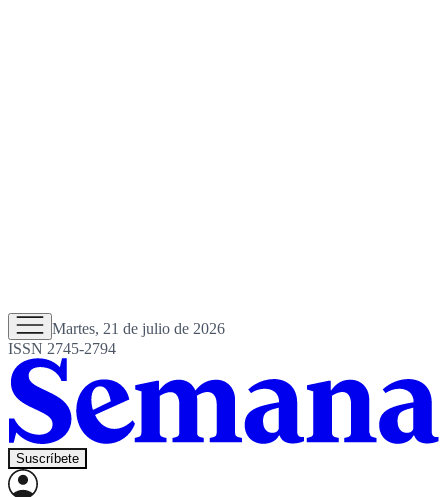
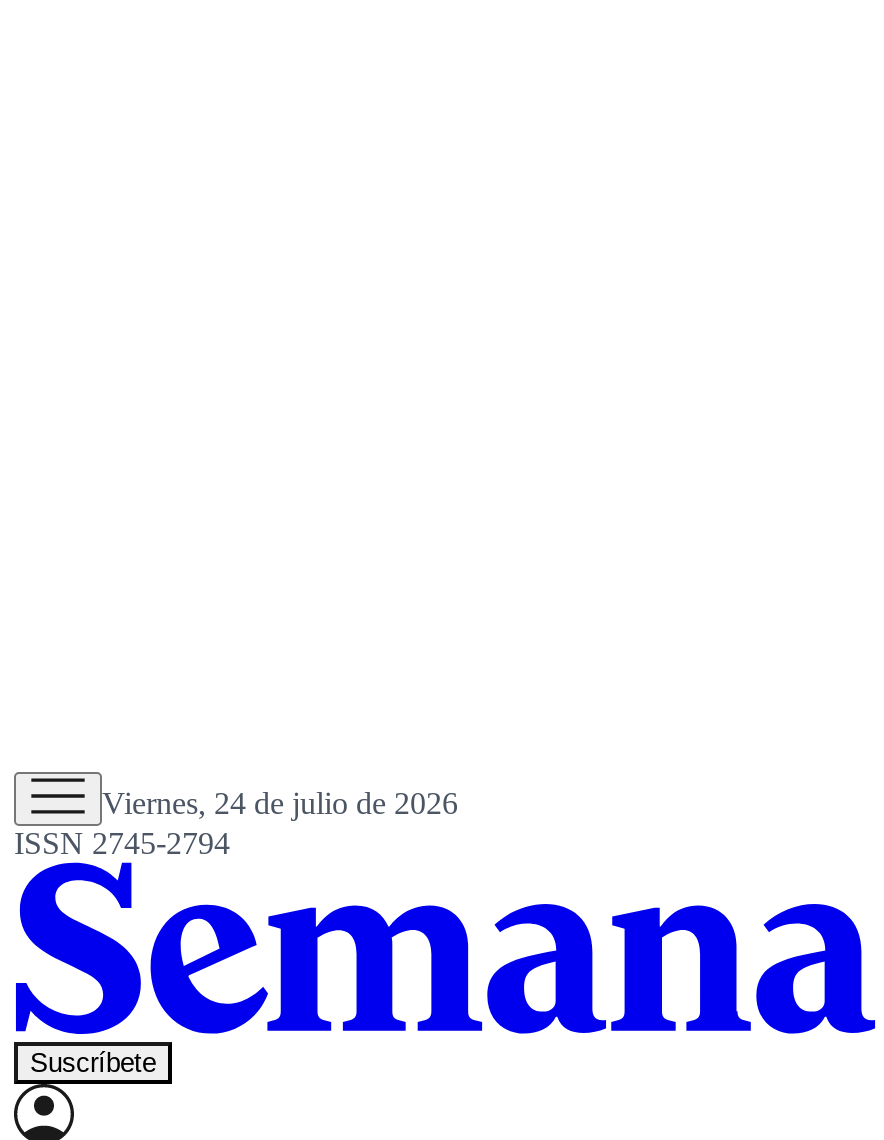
- Martes, 21 de julio de 2026
+ Viernes, 24 de julio de 2026
